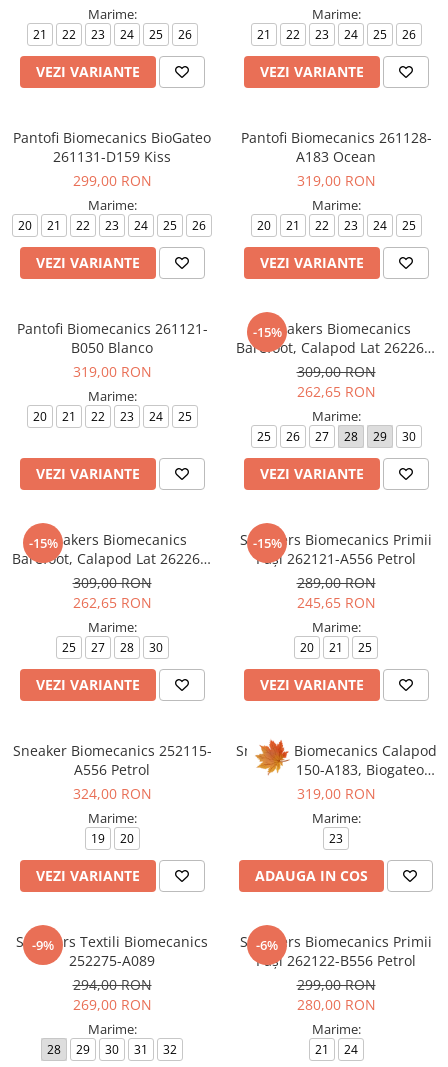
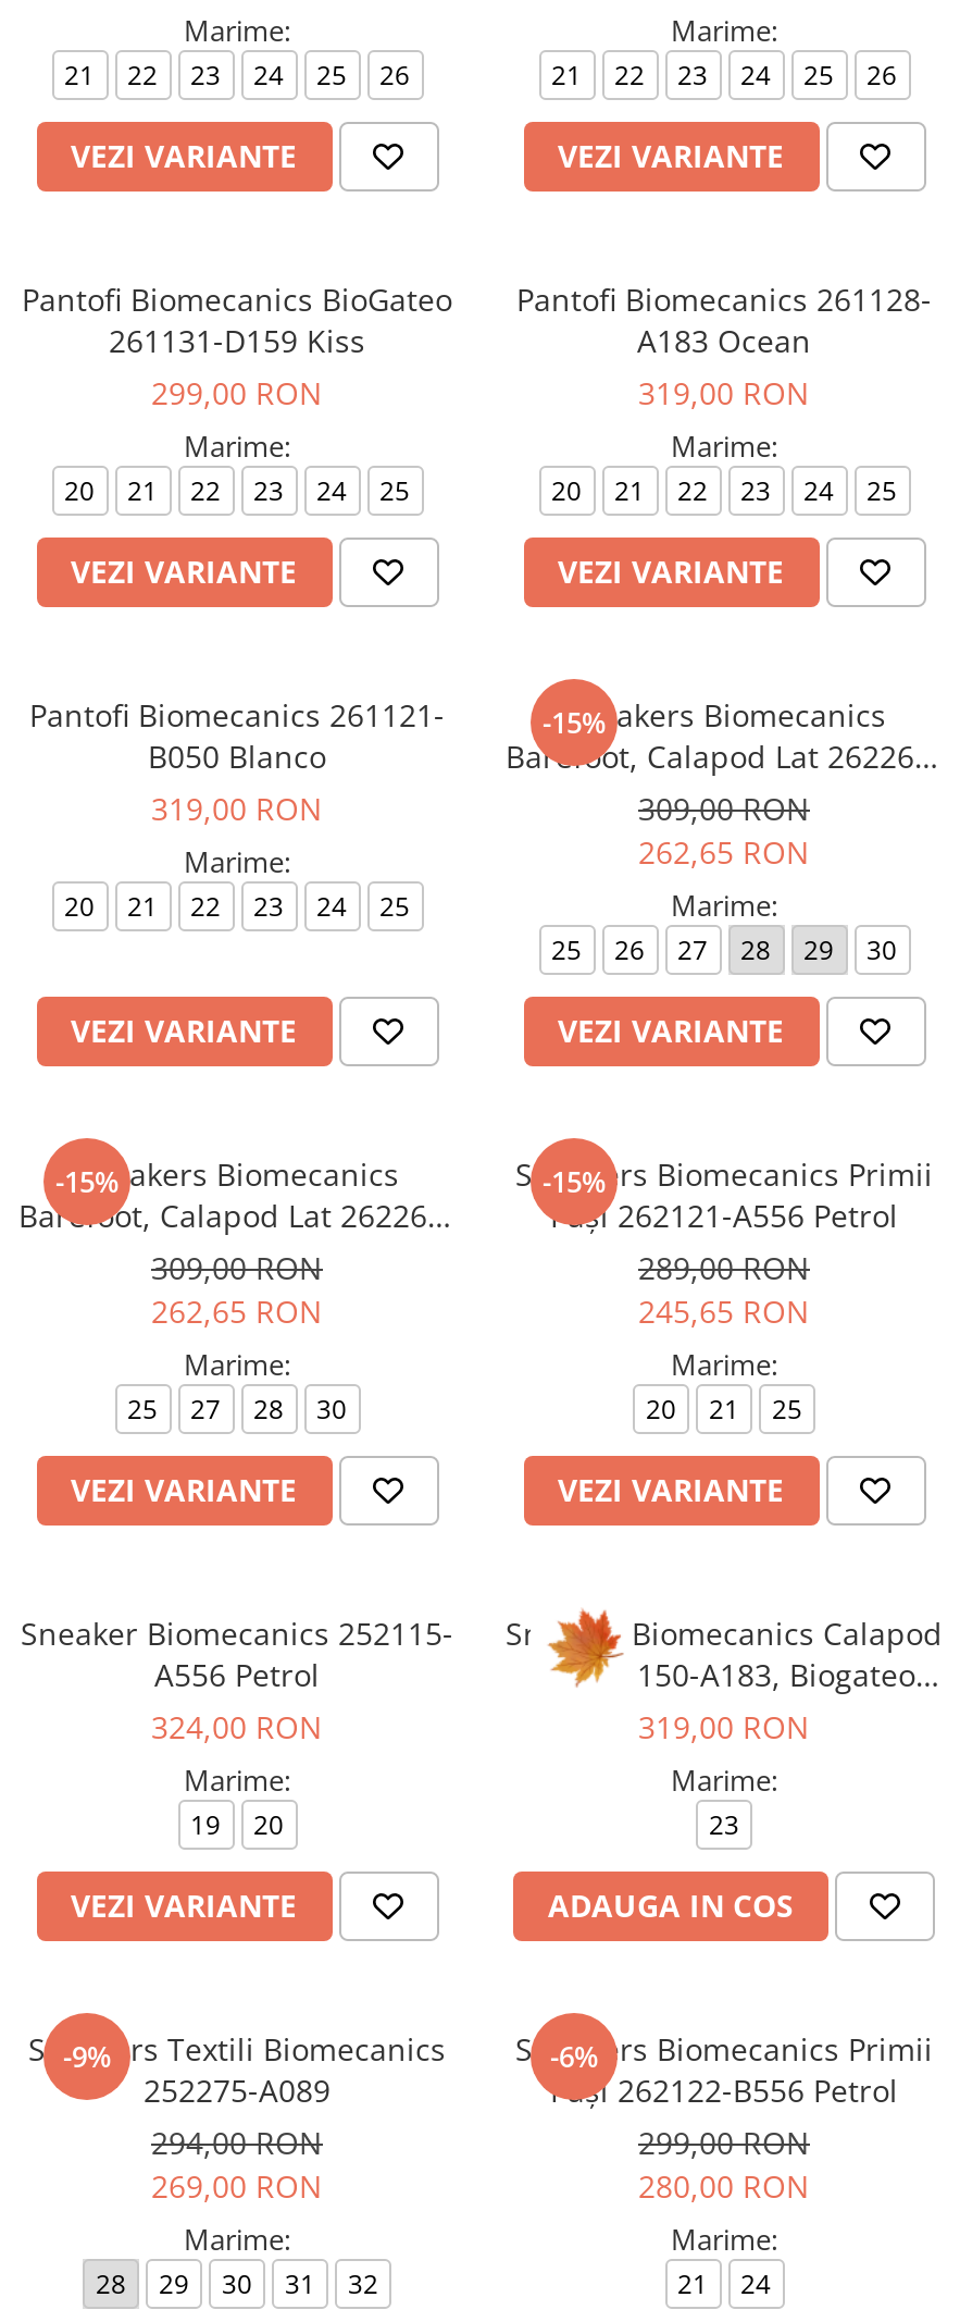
- 26
